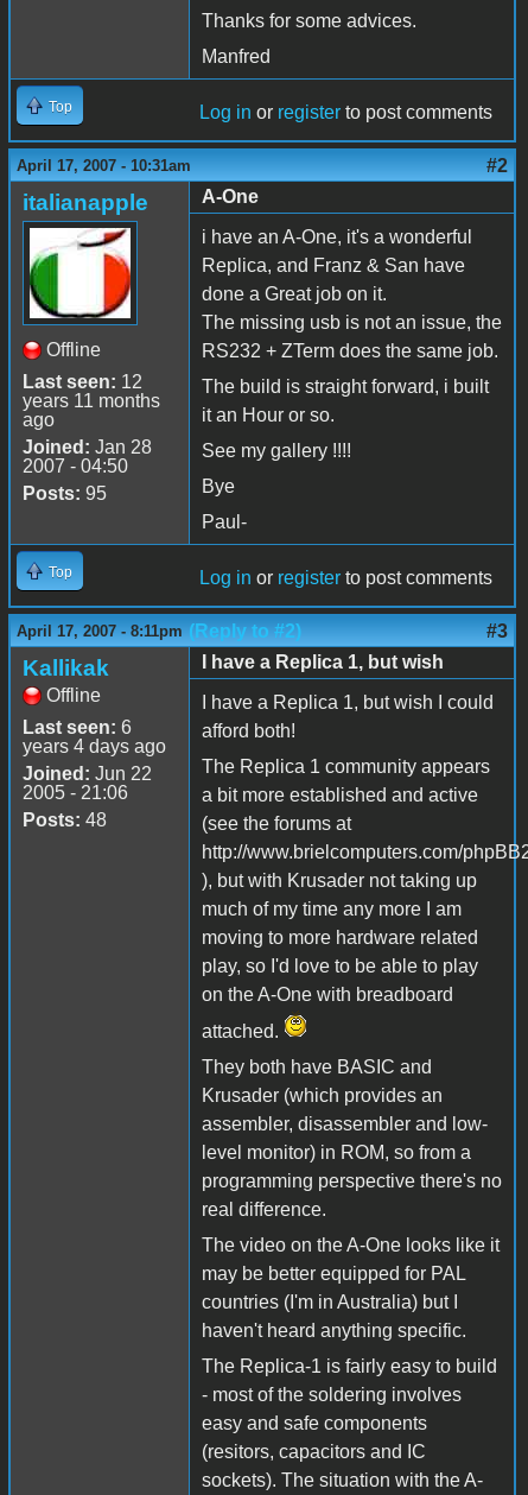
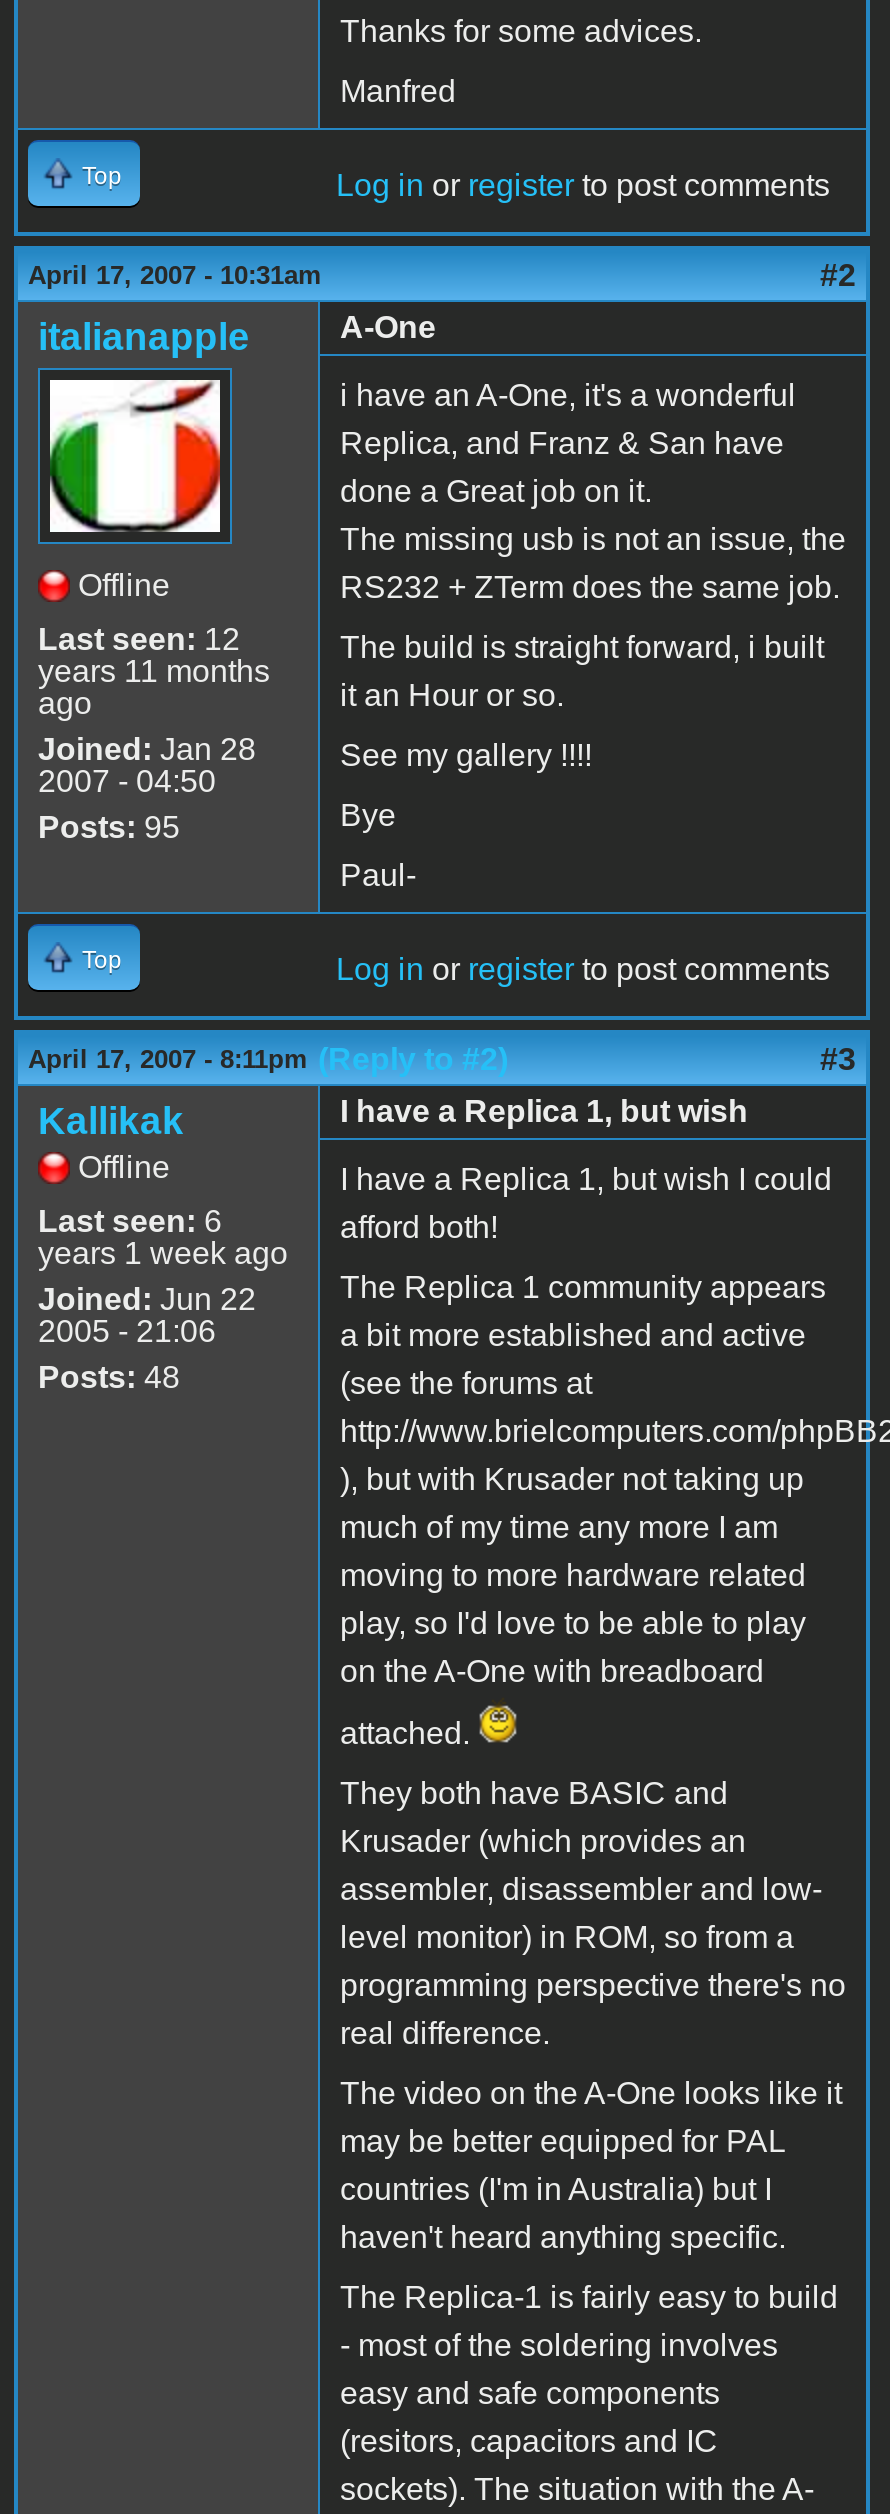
- years 4 days ago
+ years 1 week ago
